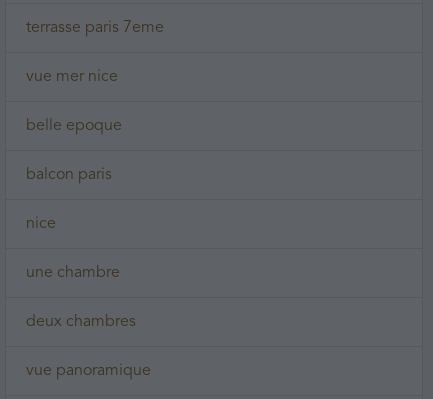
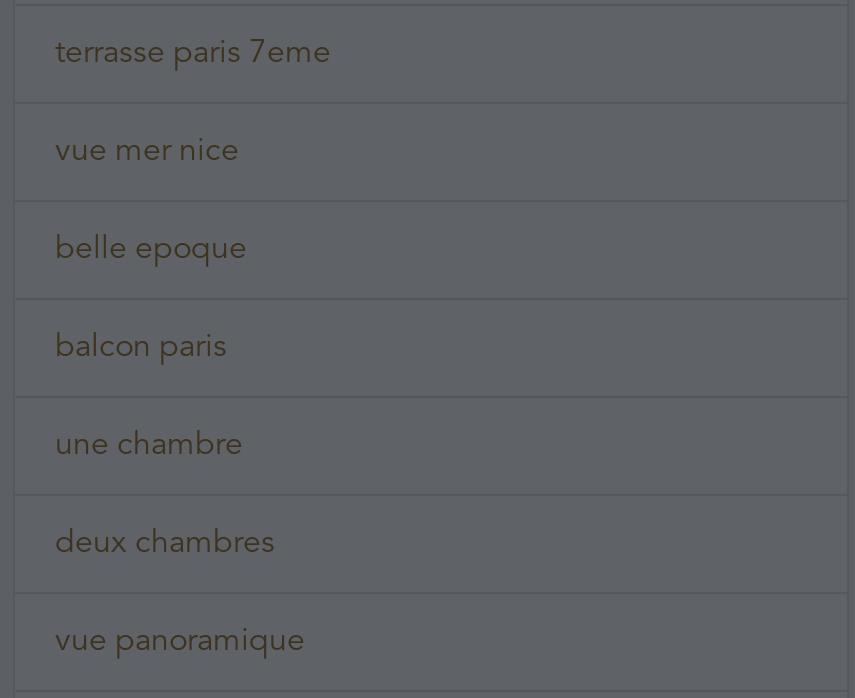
- nice
